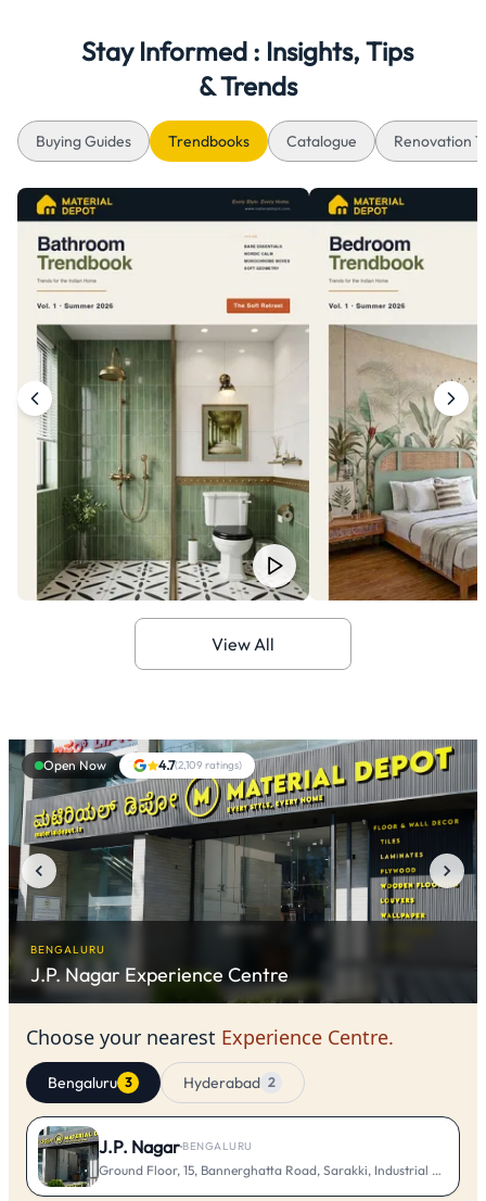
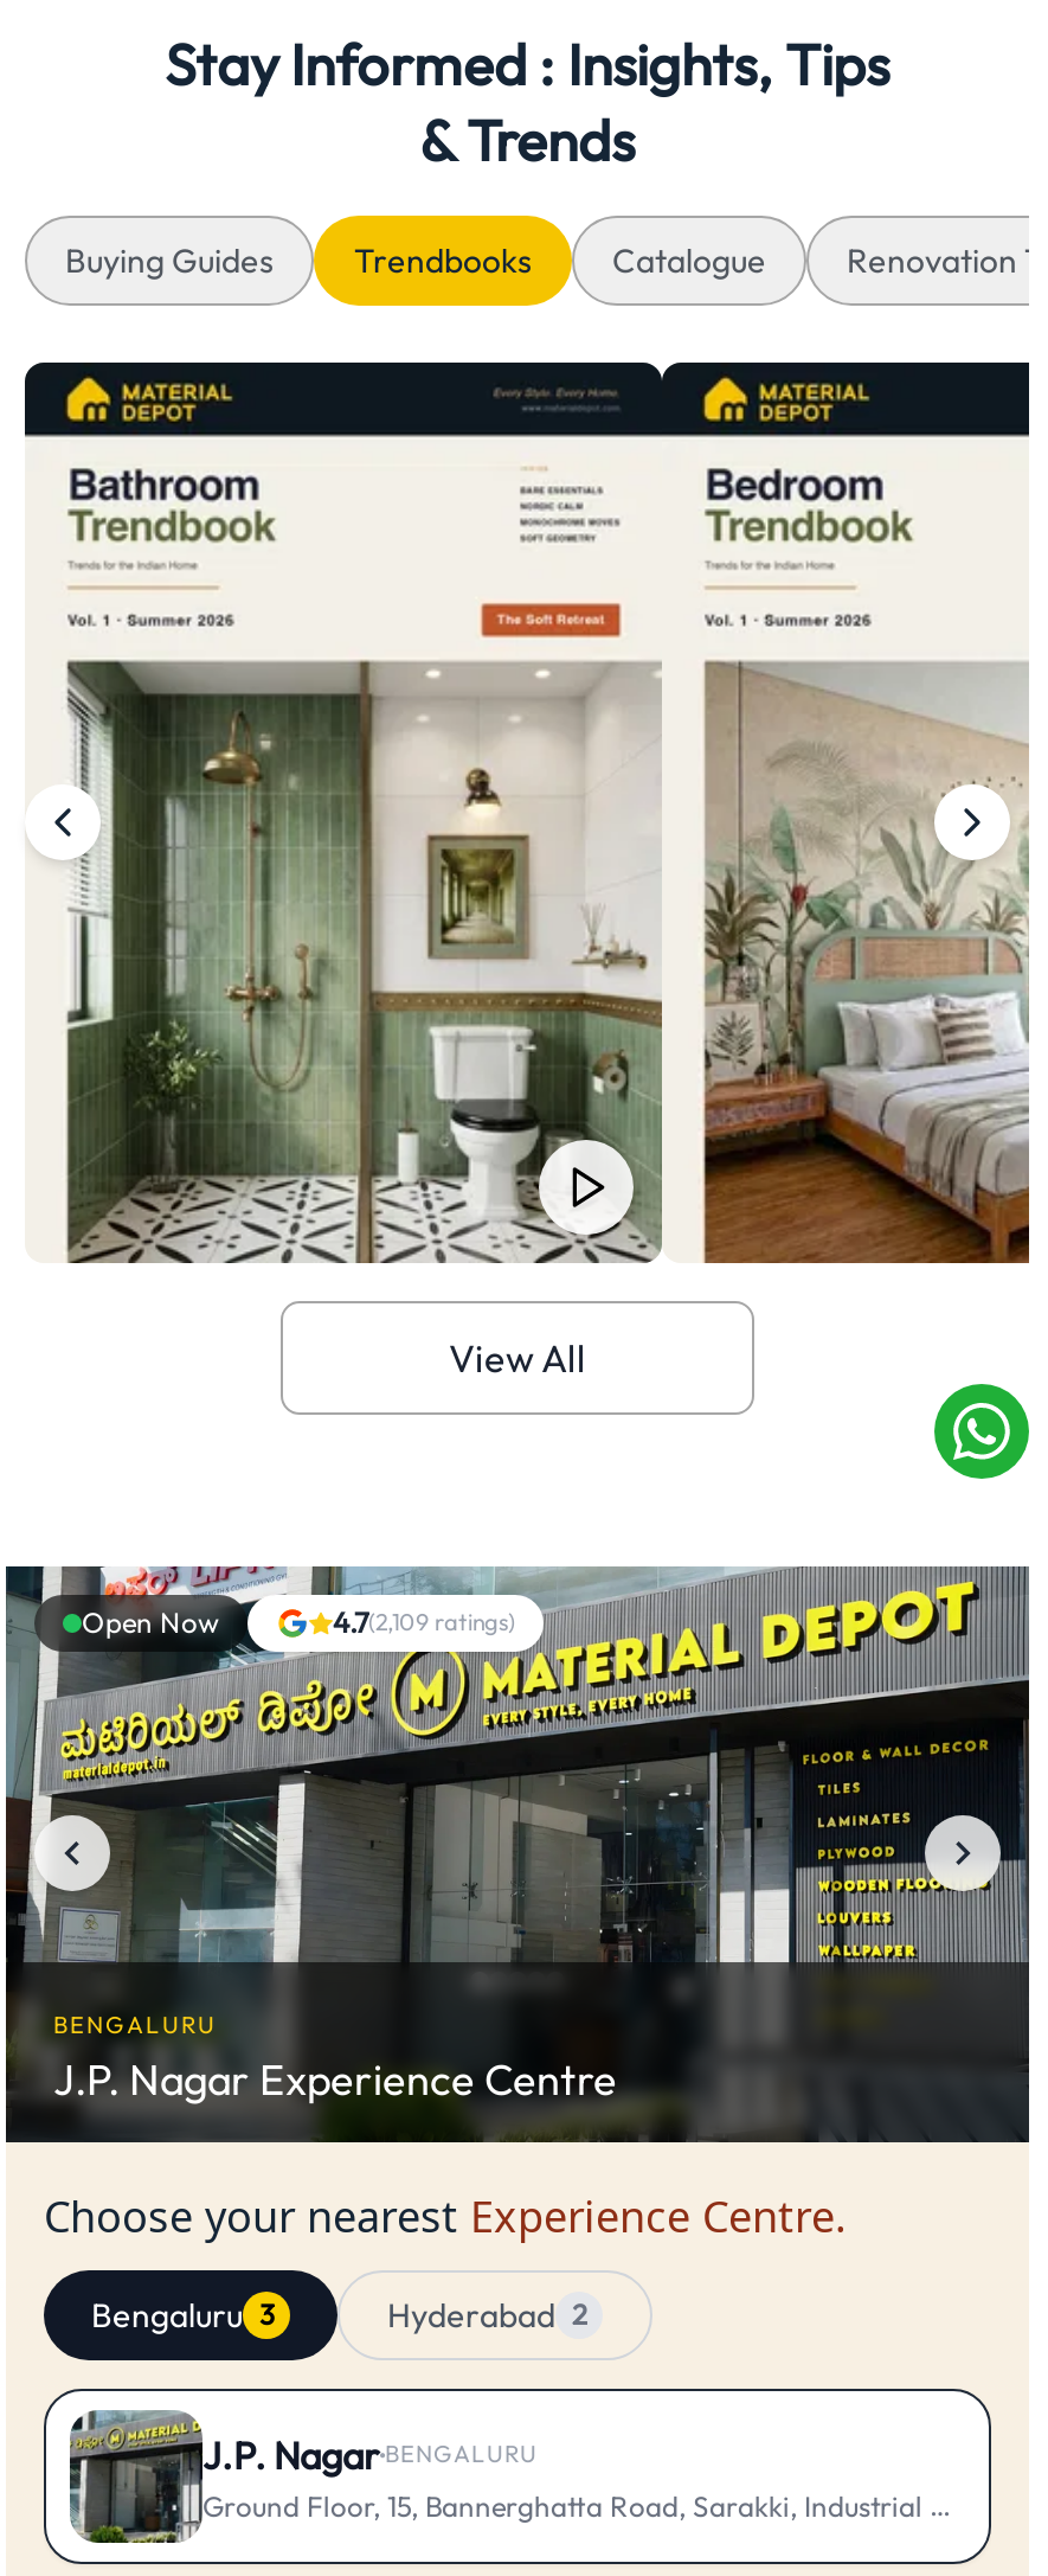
+ [image]
